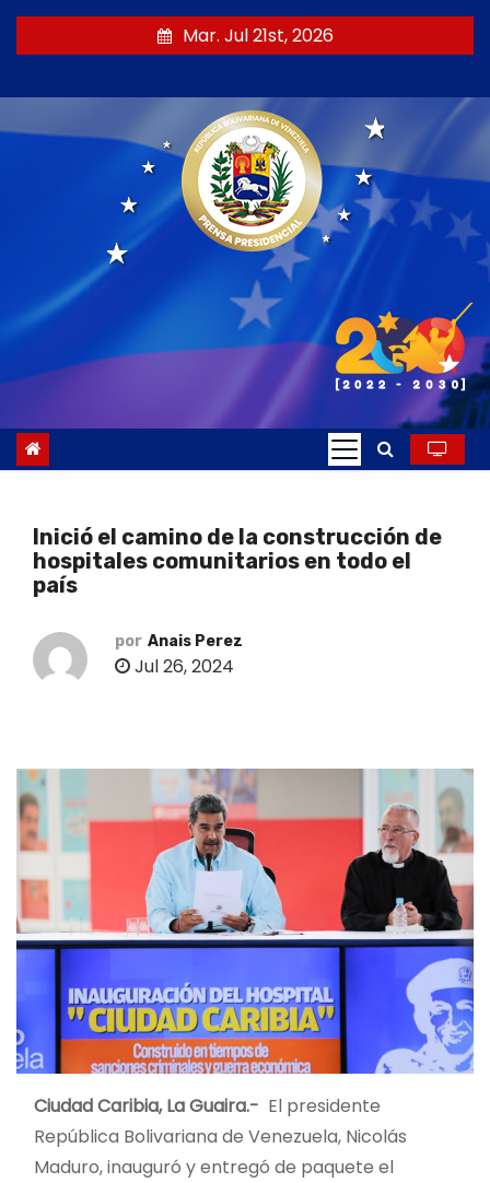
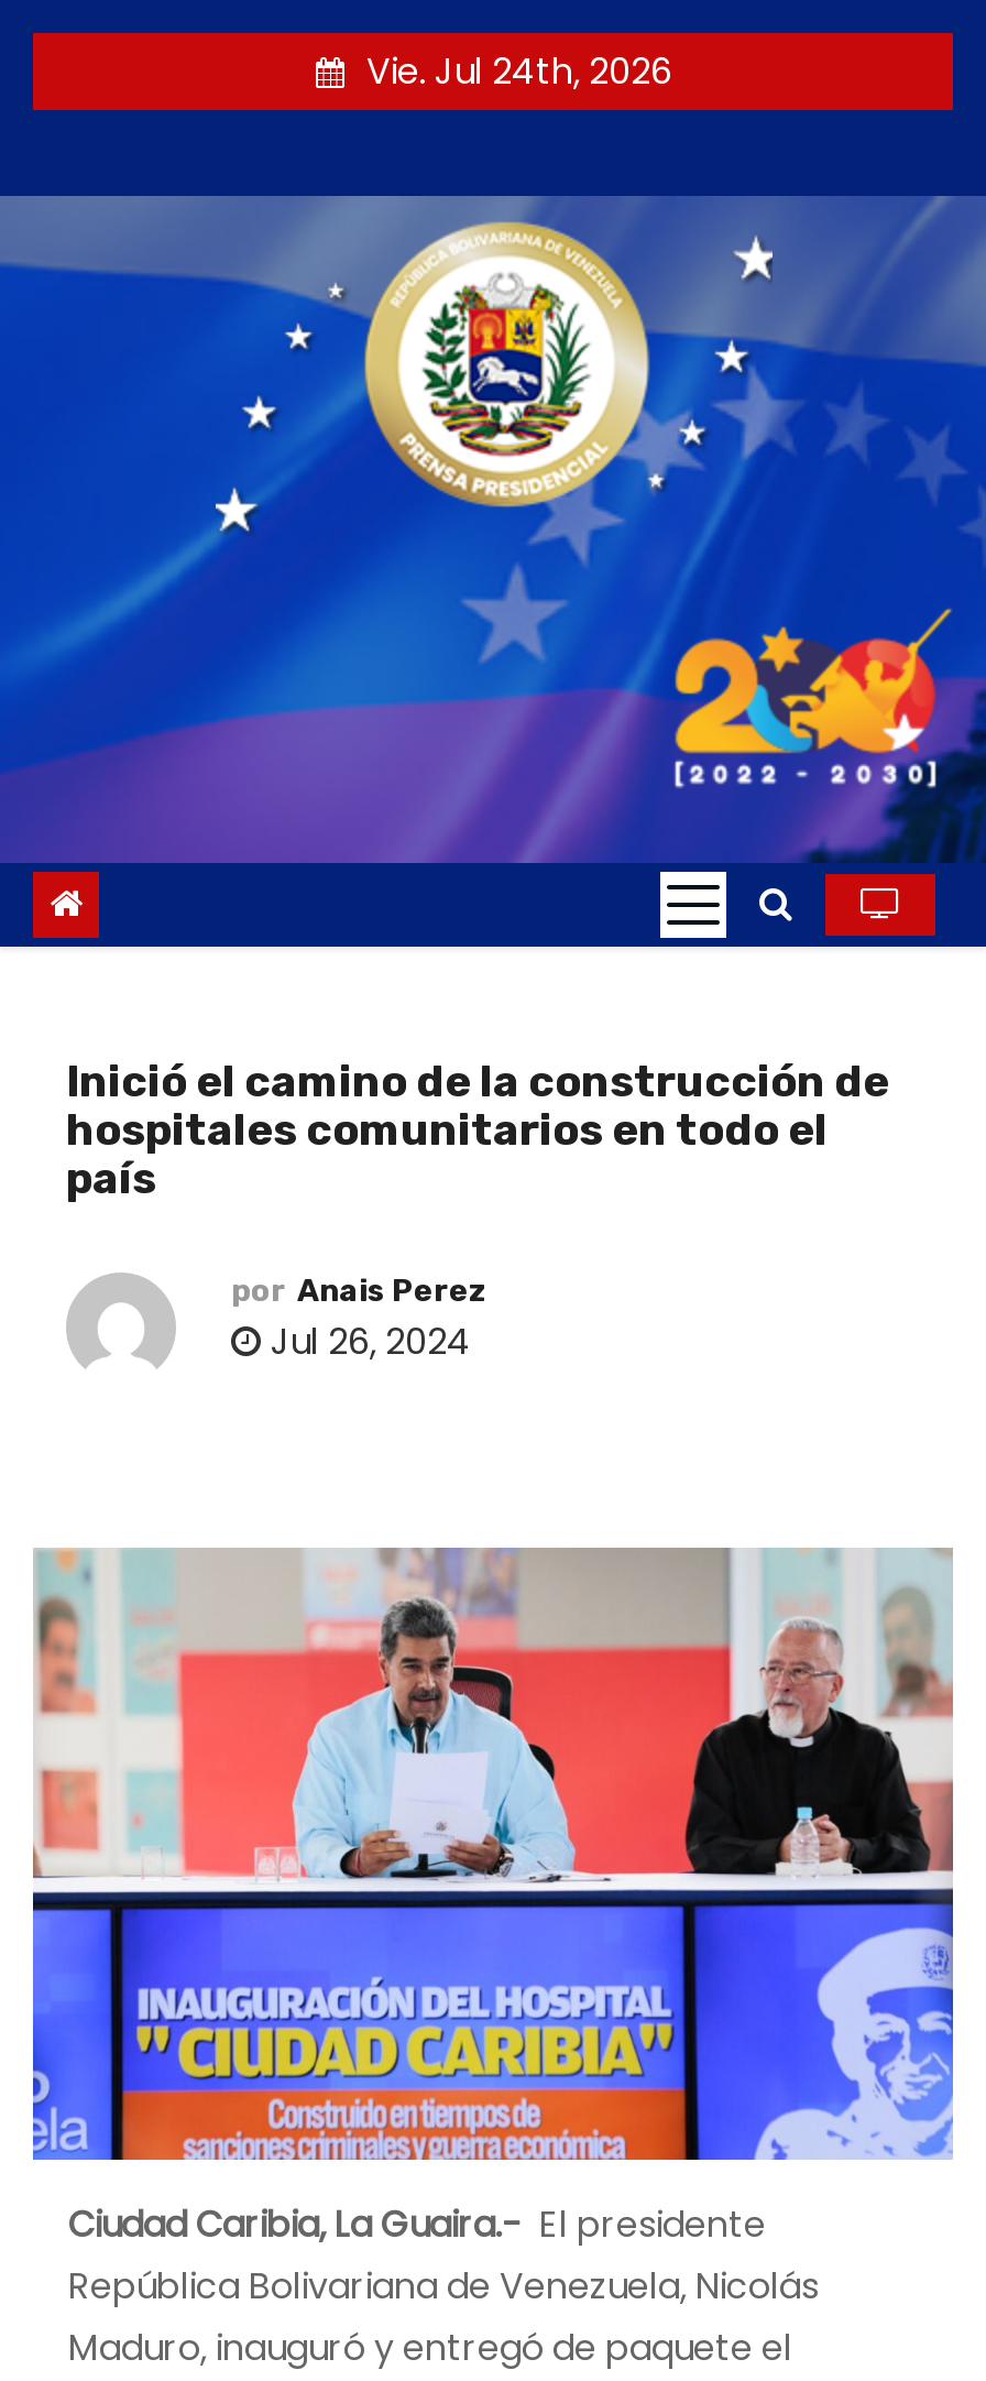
- Mar. Jul 21st, 2026
+ Vie. Jul 24th, 2026
